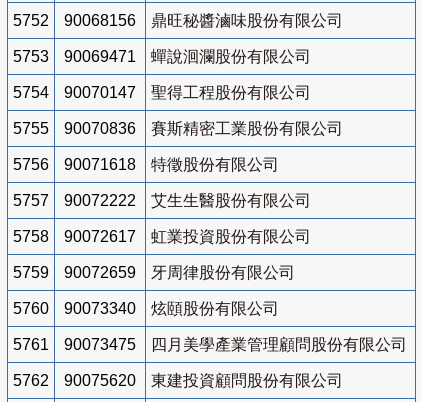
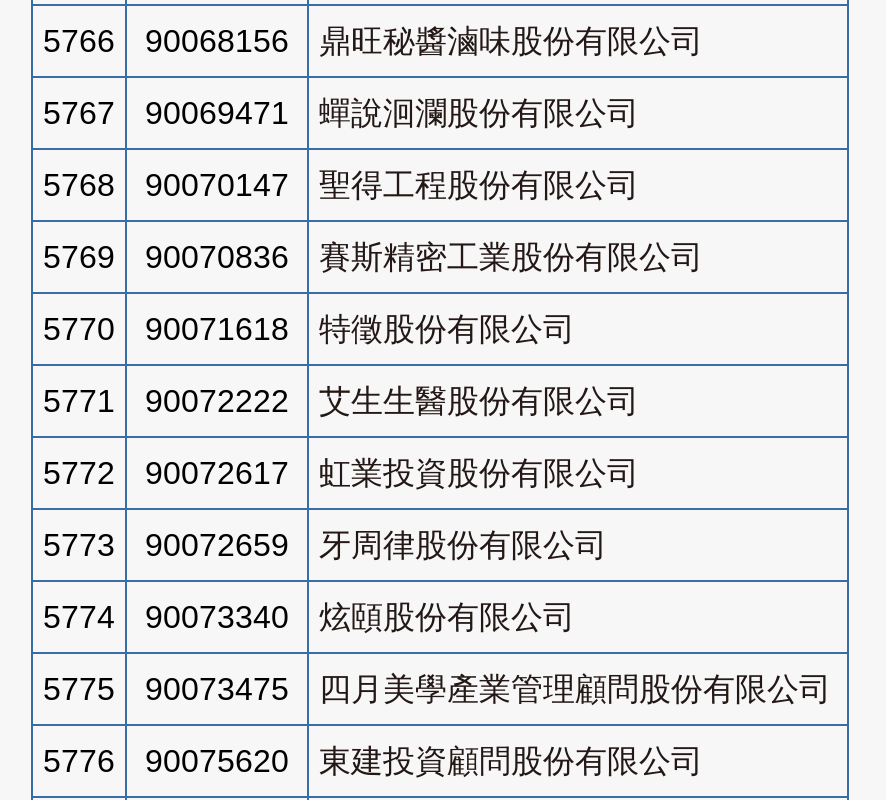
- 5752 90068156 鼎旺秘醬滷味股份有限公司
+ 5766 90068156 鼎旺秘醬滷味股份有限公司

- 5753 90069471 蟬說洄瀾股份有限公司
+ 5767 90069471 蟬說洄瀾股份有限公司

- 5754 90070147 聖得工程股份有限公司
+ 5768 90070147 聖得工程股份有限公司

- 5755 90070836 賽斯精密工業股份有限公司
+ 5769 90070836 賽斯精密工業股份有限公司

- 5756 90071618 特徵股份有限公司
+ 5770 90071618 特徵股份有限公司

- 5757 90072222 艾生生醫股份有限公司
+ 5771 90072222 艾生生醫股份有限公司

- 5758 90072617 虹業投資股份有限公司
+ 5772 90072617 虹業投資股份有限公司

- 5759 90072659 牙周律股份有限公司
+ 5773 90072659 牙周律股份有限公司

- 5760 90073340 炫頤股份有限公司
+ 5774 90073340 炫頤股份有限公司

- 5761 90073475 四月美學產業管理顧問股份有限公司
+ 5775 90073475 四月美學產業管理顧問股份有限公司

- 5762 90075620 東建投資顧問股份有限公司
+ 5776 90075620 東建投資顧問股份有限公司
